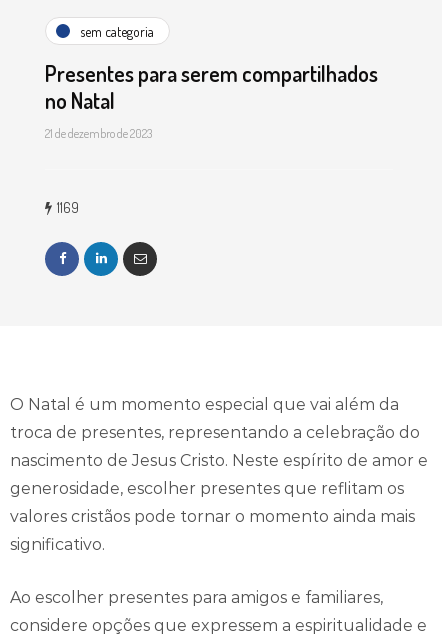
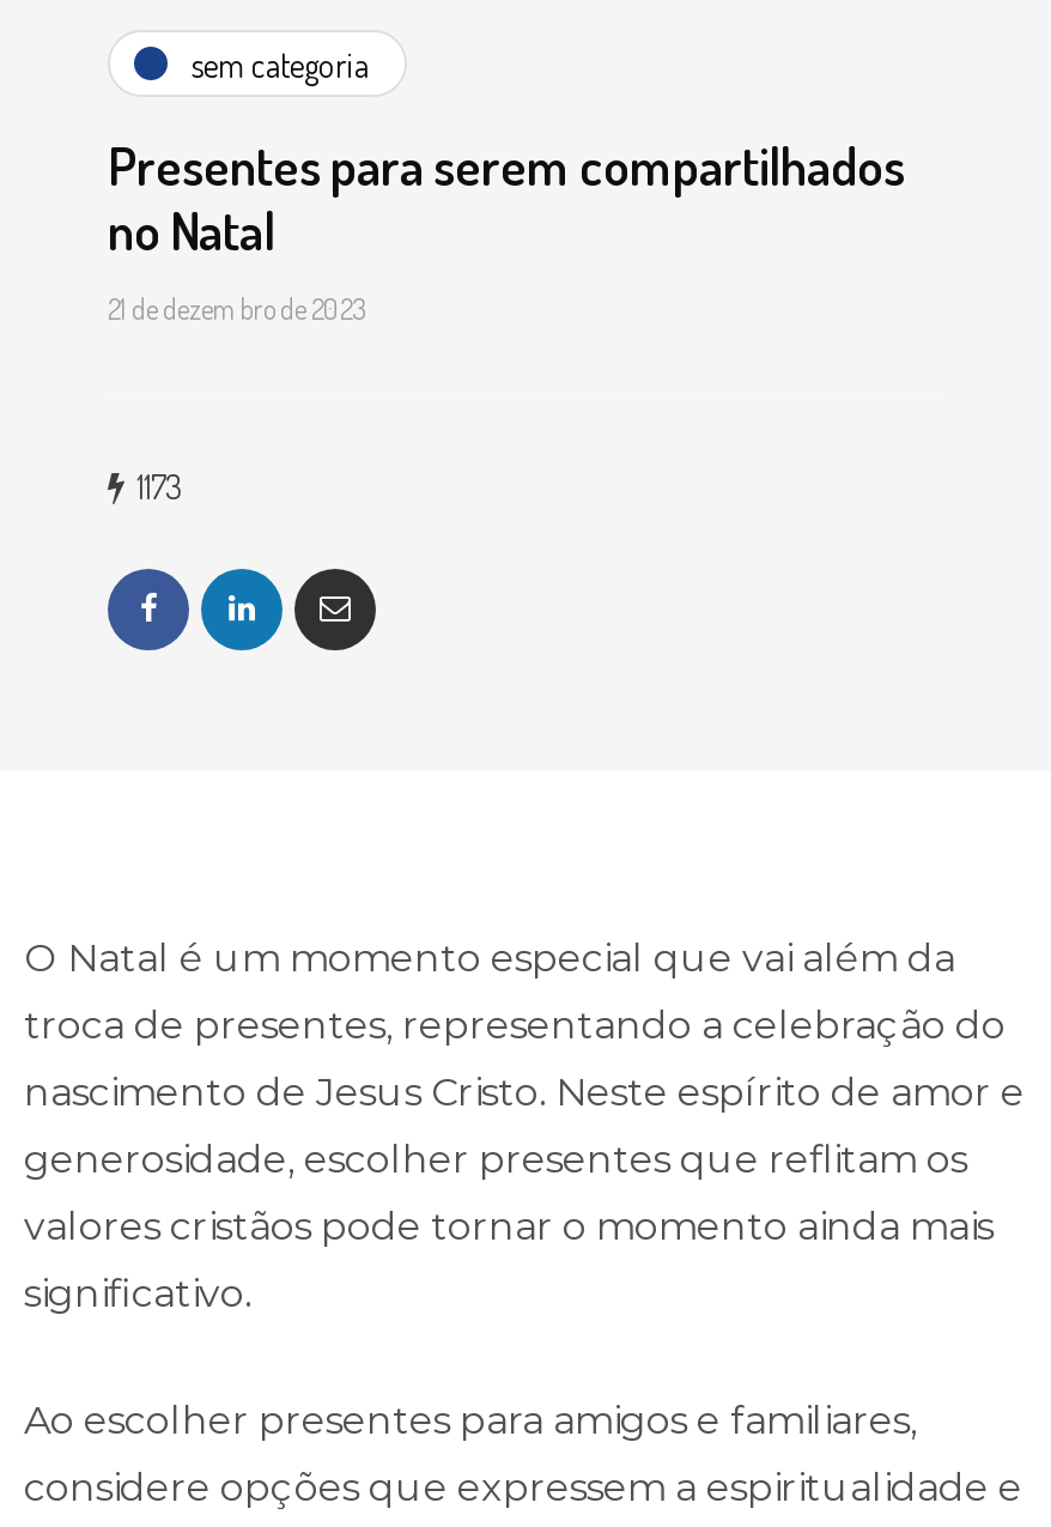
- 1169
+ 1173
